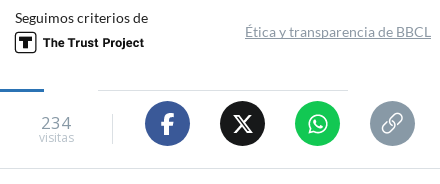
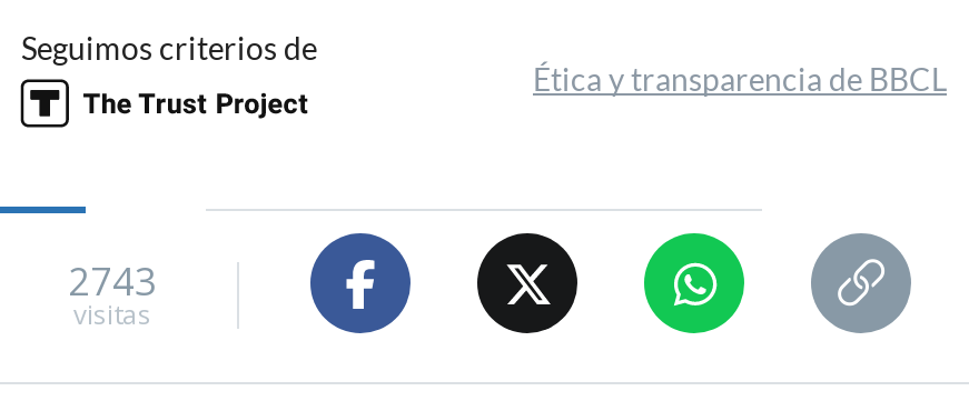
- 234
+ 2743
